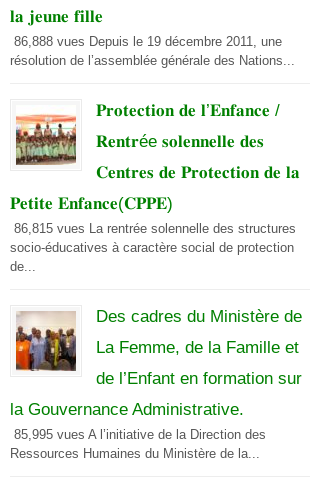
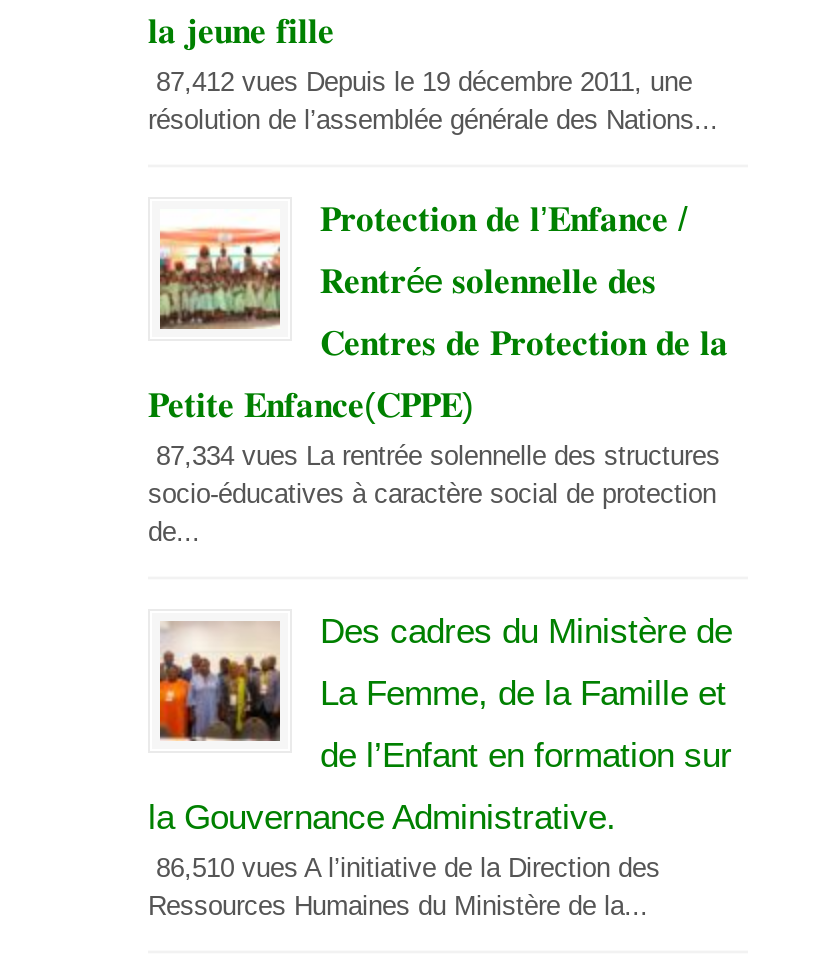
- 86,888 vues Depuis le 19 décembre 2011, une
+ 87,412 vues Depuis le 19 décembre 2011, une

- 86,815 vues La rentrée solennelle des structures
+ 87,334 vues La rentrée solennelle des structures

- 85,995 vues A l’initiative de la Direction des
+ 86,510 vues A l’initiative de la Direction des
